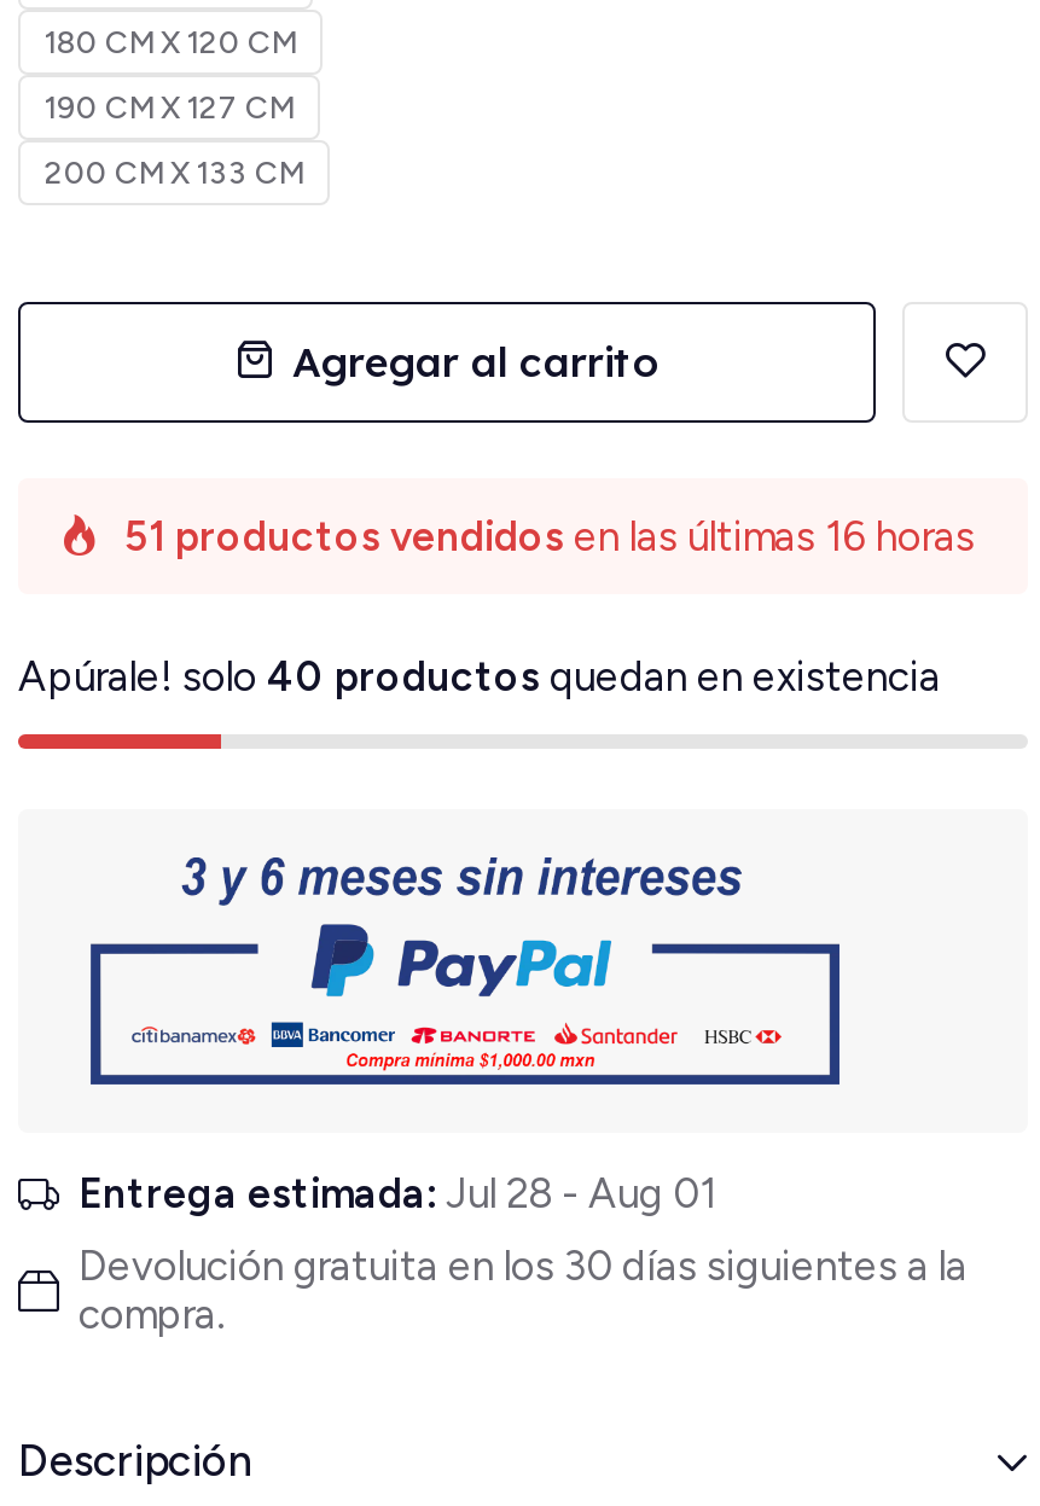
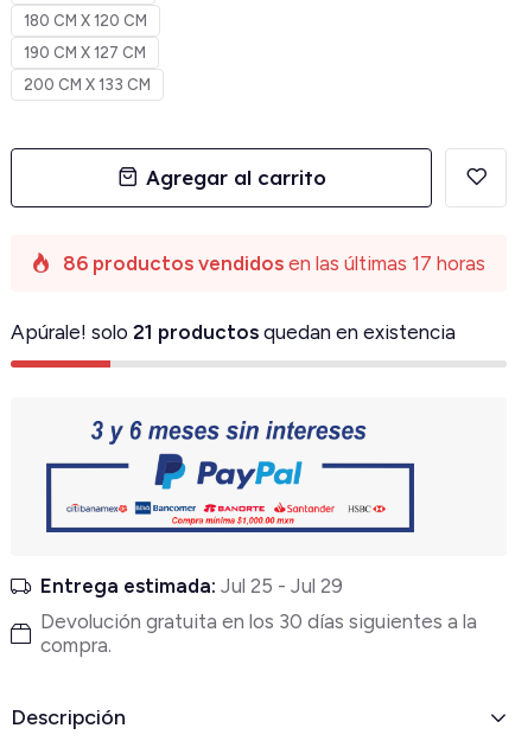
- 51 productos vendidos en las últimas 16 horas
+ 86 productos vendidos en las últimas 17 horas

- Apúrale! solo 40 productos quedan en existencia
+ Apúrale! solo 21 productos quedan en existencia

- Entrega estimada: Jul 28 - Aug 01
+ Entrega estimada: Jul 25 - Jul 29
